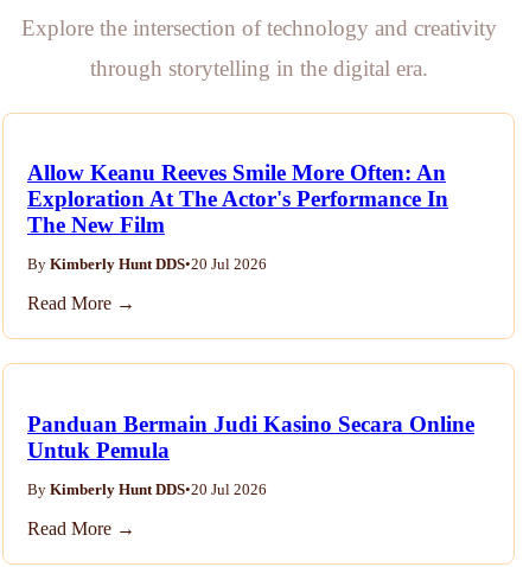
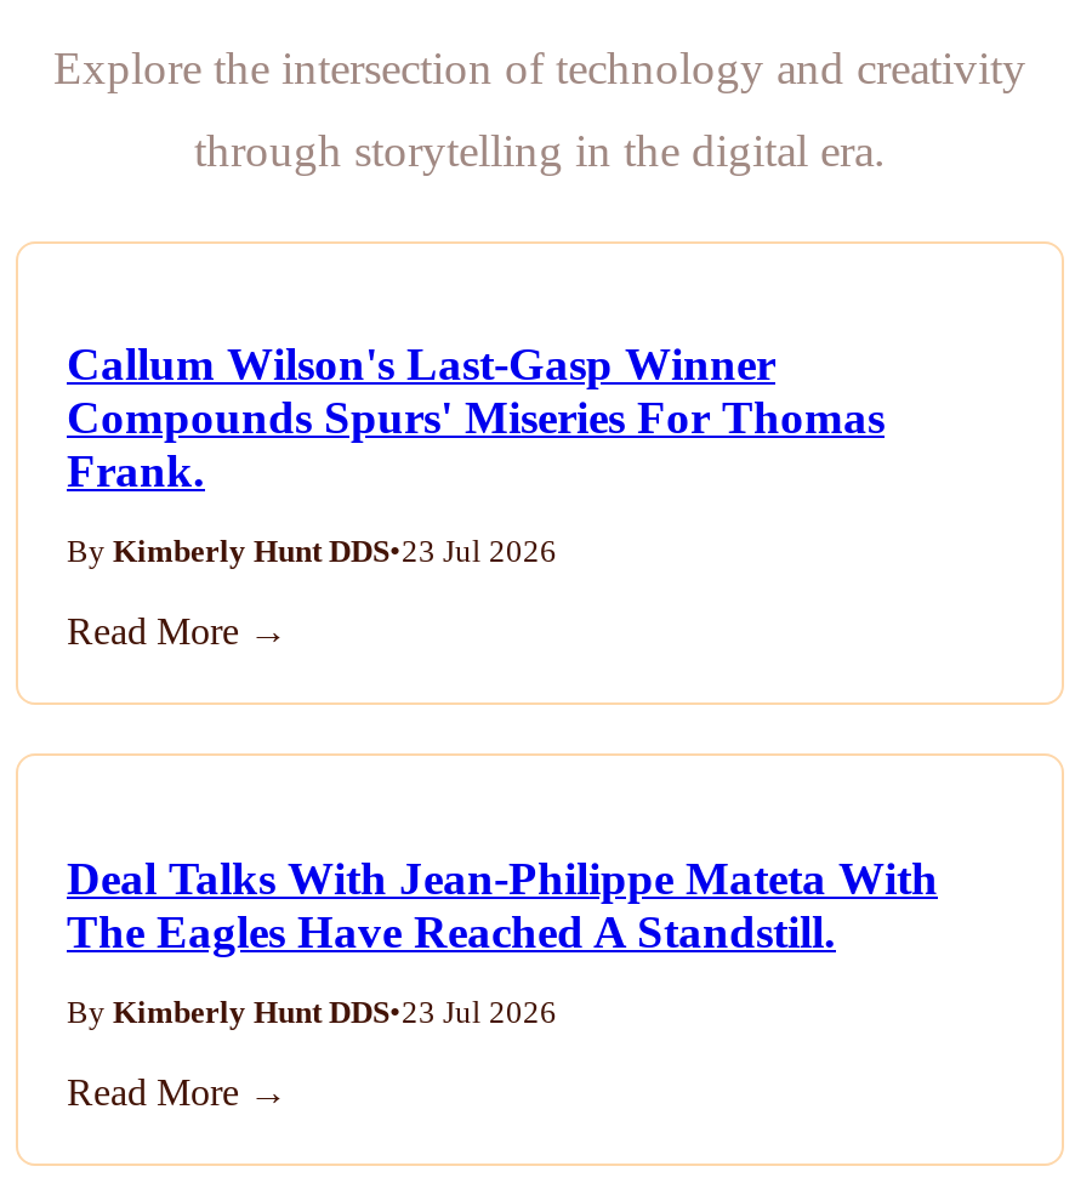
- Allow Keanu Reeves Smile More Often: An
- Exploration At The Actor's Performance In
- The New Film
+ Callum Wilson's Last-Gasp Winner
+ Compounds Spurs' Miseries For Thomas
+ Frank.

- By Kimberly Hunt DDS•20 Jul 2026
+ By Kimberly Hunt DDS•23 Jul 2026

- Panduan Bermain Judi Kasino Secara Online
- Untuk Pemula
+ Deal Talks With Jean-Philippe Mateta With
+ The Eagles Have Reached A Standstill.

- By Kimberly Hunt DDS•20 Jul 2026
+ By Kimberly Hunt DDS•23 Jul 2026
